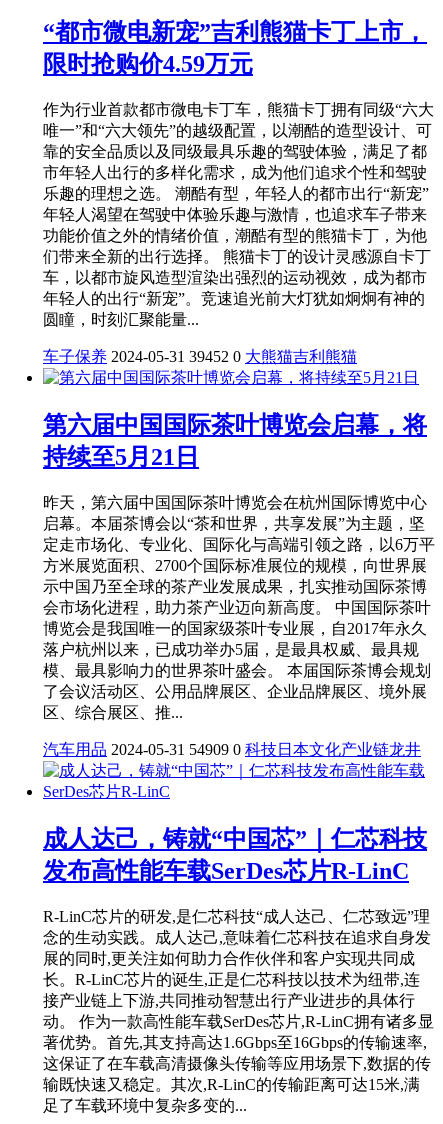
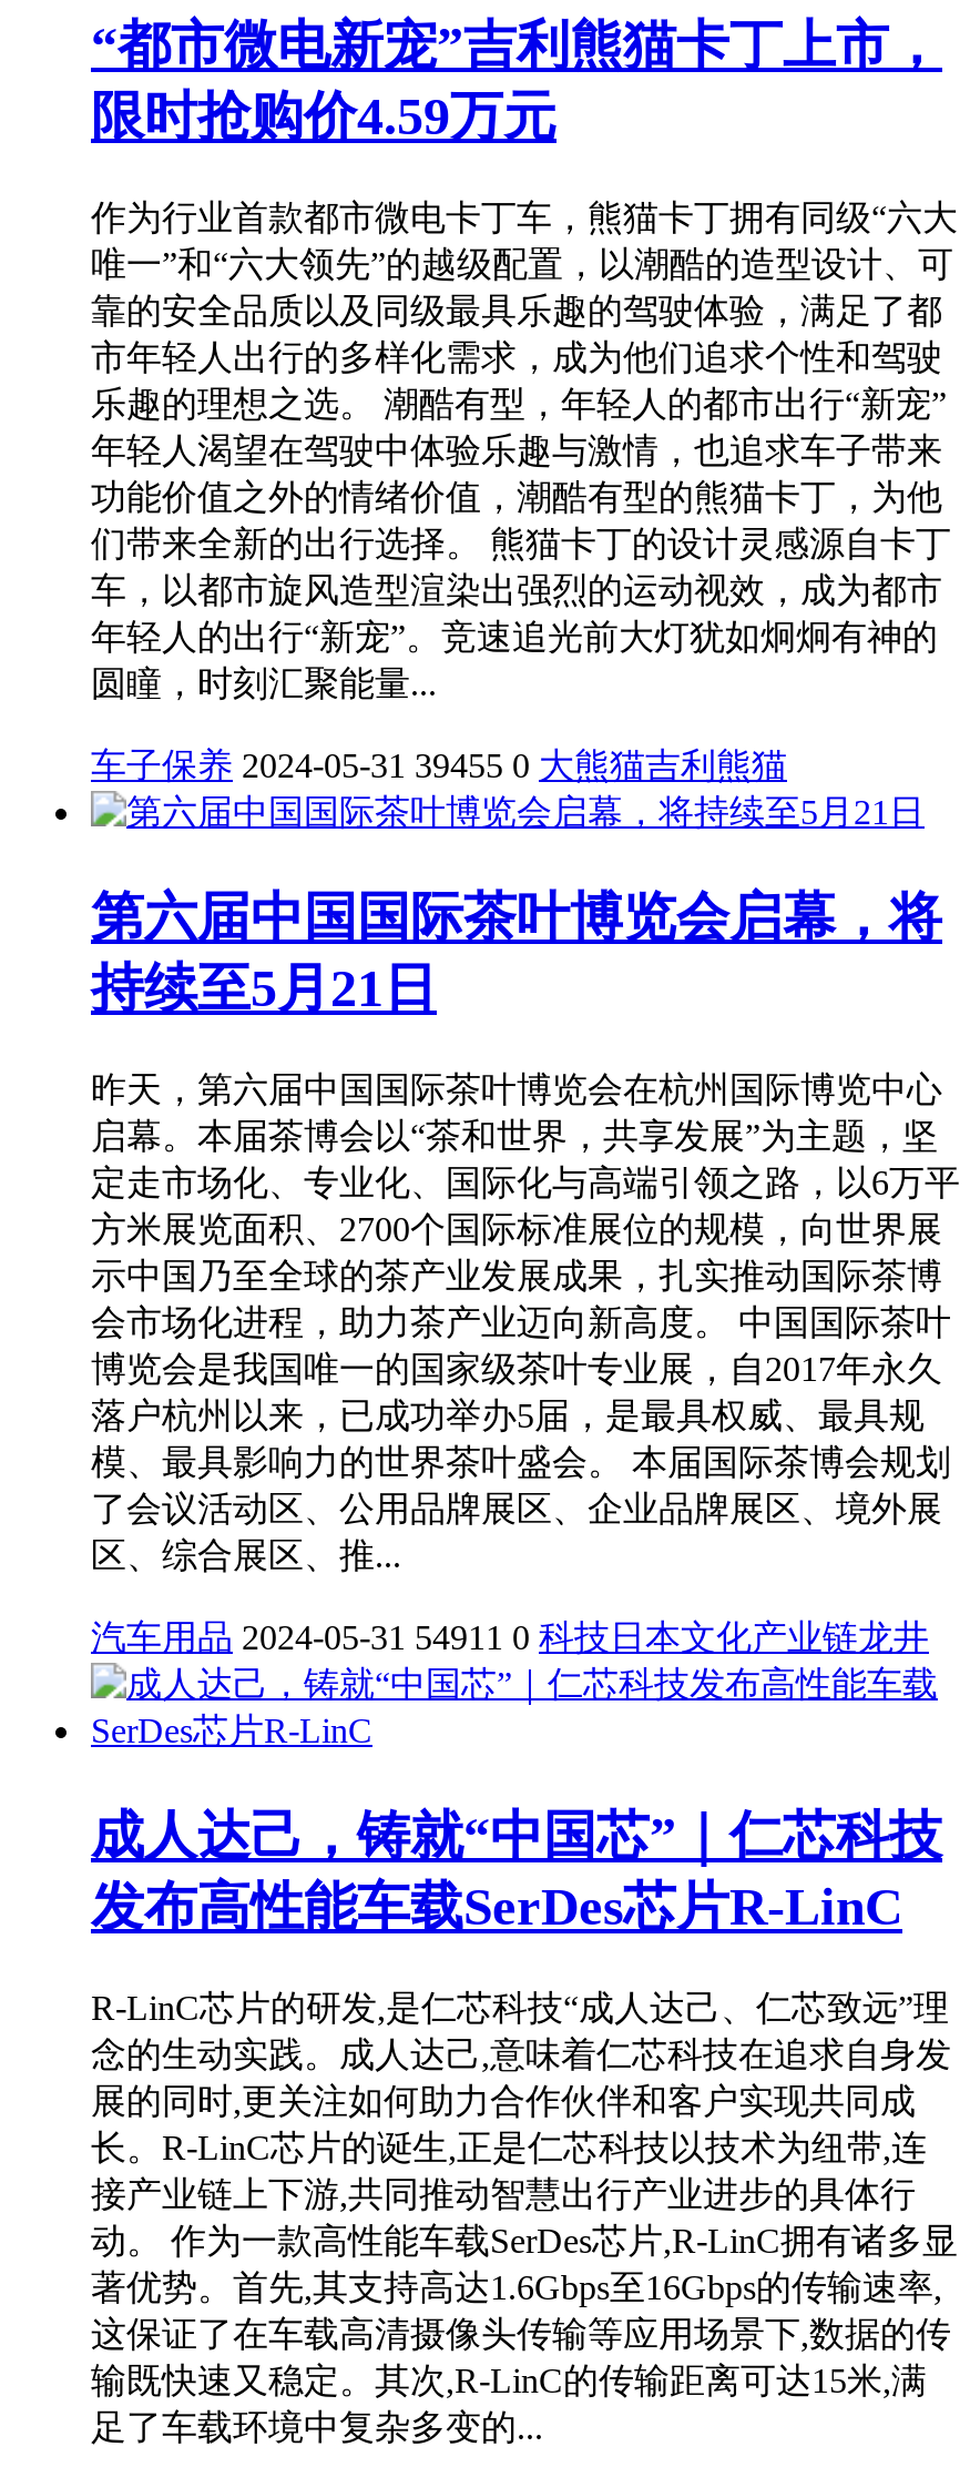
- 车子保养 2024-05-31 39452 0 大熊猫吉利熊猫
+ 车子保养 2024-05-31 39455 0 大熊猫吉利熊猫

- 汽车用品 2024-05-31 54909 0 科技日本文化产业链龙井
+ 汽车用品 2024-05-31 54911 0 科技日本文化产业链龙井
